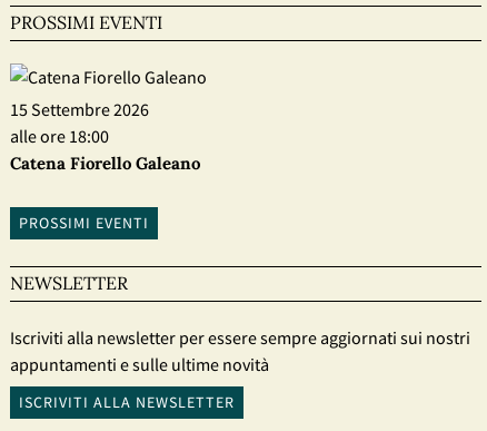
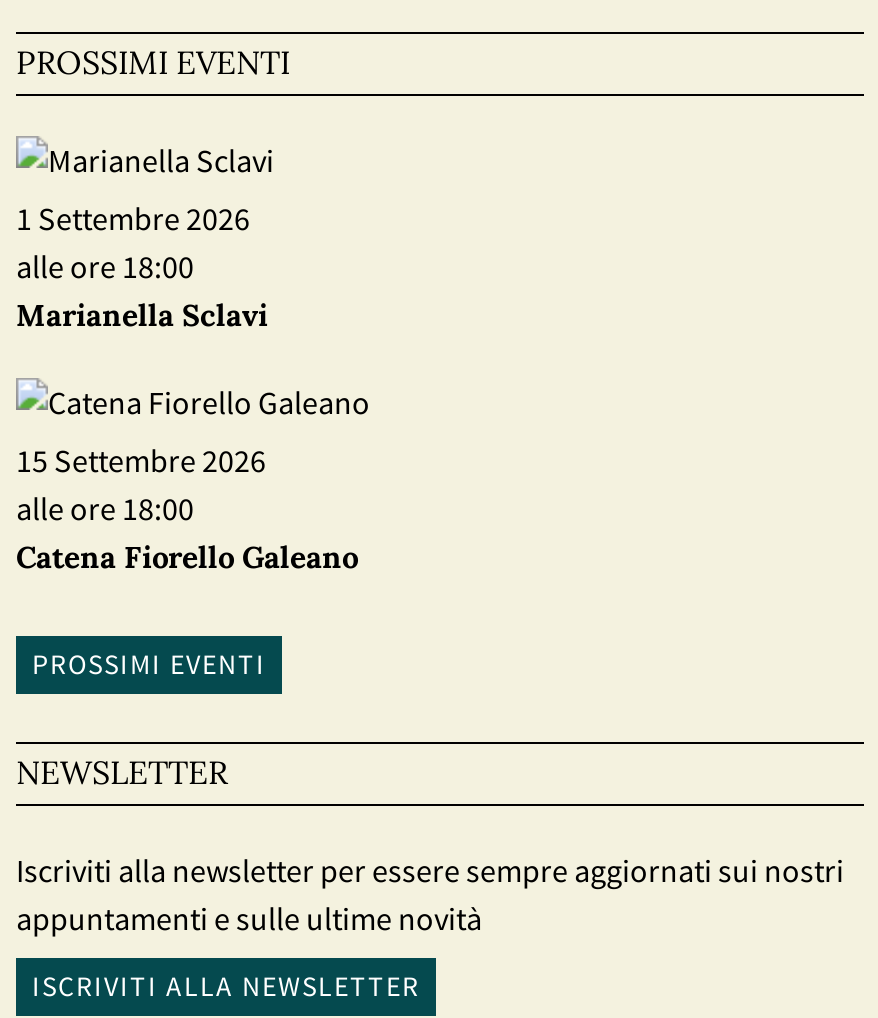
+ 1 Settembre 2026
+ alle ore 18:00
+ Marianella Sclavi
